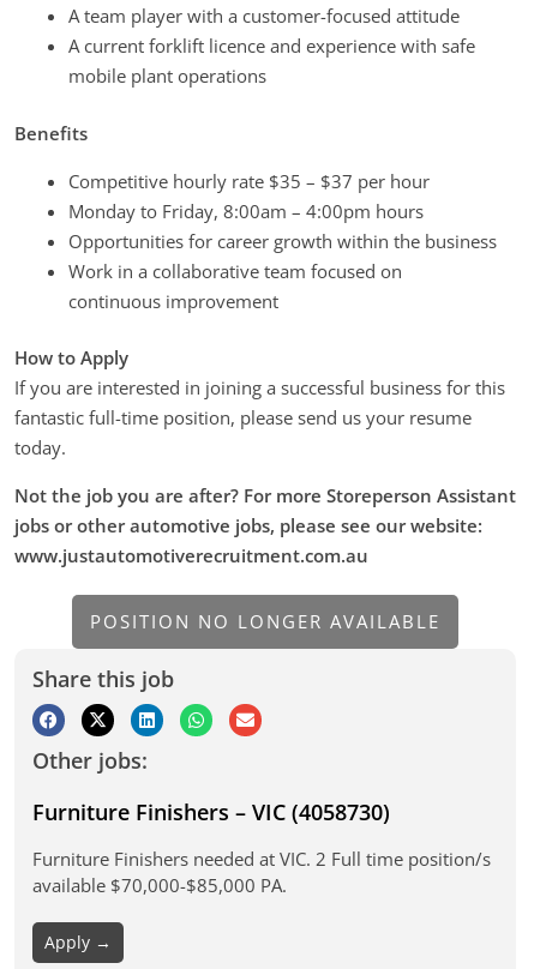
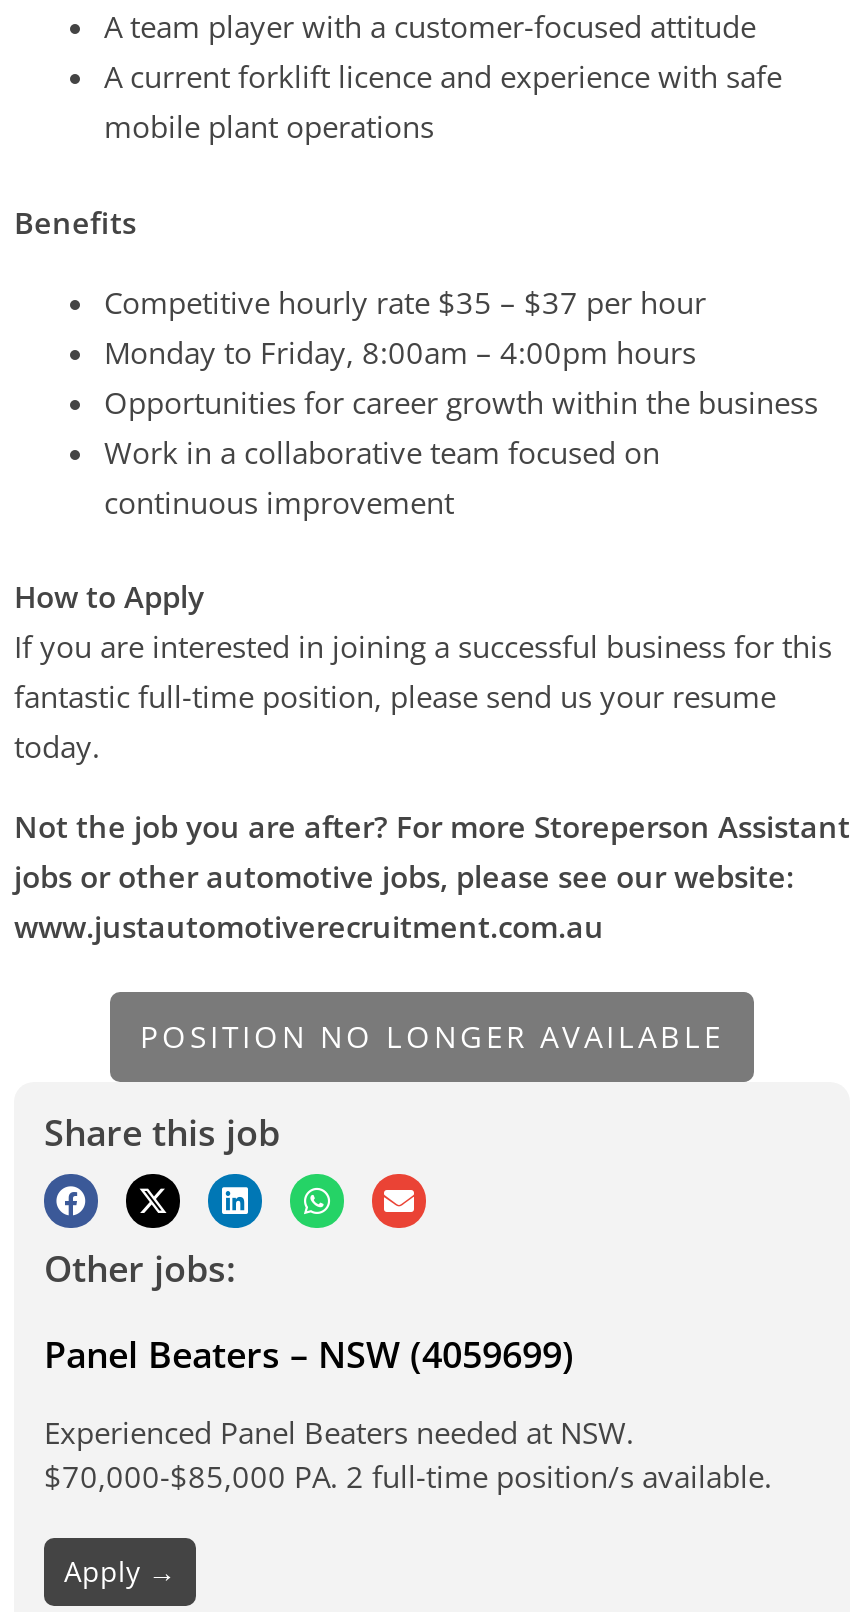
- Furniture Finishers – VIC (4058730)
+ Panel Beaters – NSW (4059699)

- Furniture Finishers needed at VIC. 2 Full time position/s
- available $70,000-$85,000 PA.
+ Experienced Panel Beaters needed at NSW.
+ $70,000-$85,000 PA. 2 full-time position/s available.
